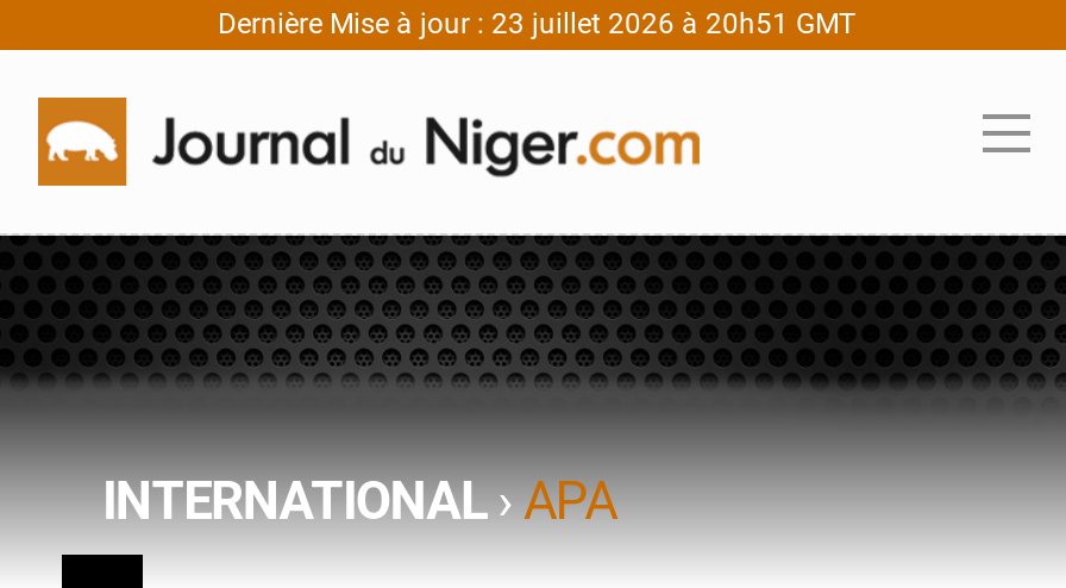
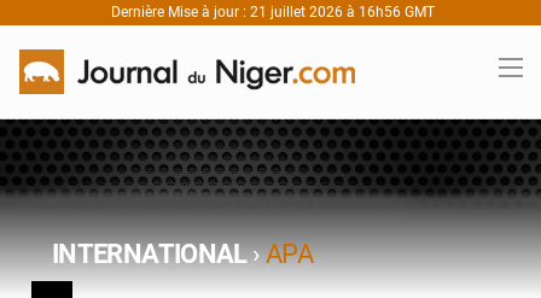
- Dernière Mise à jour : 23 juillet 2026 à 20h51 GMT
+ Dernière Mise à jour : 21 juillet 2026 à 16h56 GMT
